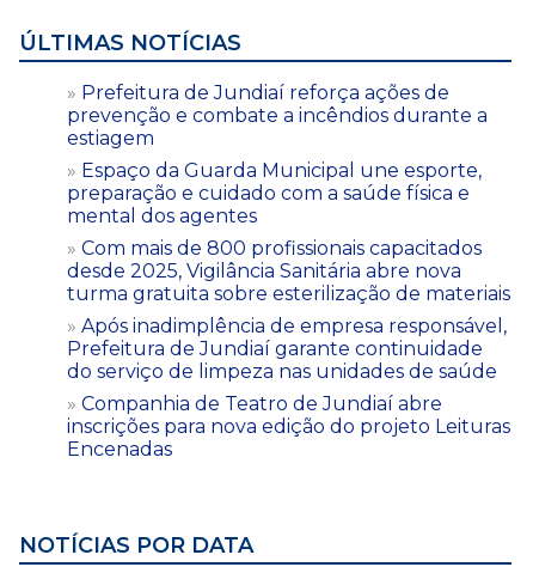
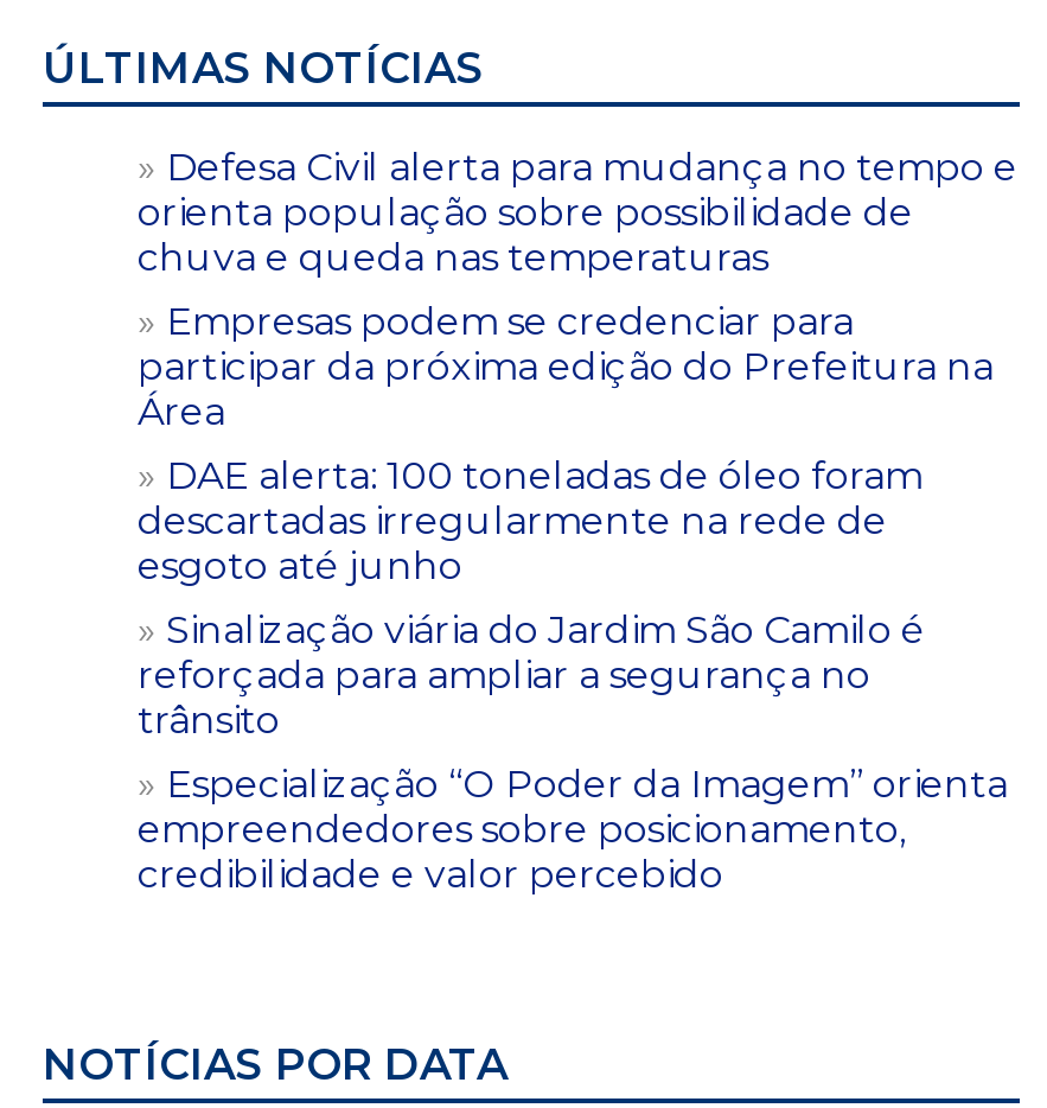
- Prefeitura de Jundiaí reforça ações de
- prevenção e combate a incêndios durante a
- estiagem
- Espaço da Guarda Municipal une esporte,
- preparação e cuidado com a saúde física e
- mental dos agentes
- Com mais de 800 profissionais capacitados
- desde 2025, Vigilância Sanitária abre nova
- turma gratuita sobre esterilização de materiais
- Após inadimplência de empresa responsável,
- Prefeitura de Jundiaí garante continuidade
- do serviço de limpeza nas unidades de saúde
- Companhia de Teatro de Jundiaí abre
- inscrições para nova edição do projeto Leituras
- Encenadas
+ Defesa Civil alerta para mudança no tempo e
+ orienta população sobre possibilidade de
+ chuva e queda nas temperaturas
+ Empresas podem se credenciar para
+ participar da próxima edição do Prefeitura na
+ Área
+ DAE alerta: 100 toneladas de óleo foram
+ descartadas irregularmente na rede de
+ esgoto até junho
+ Sinalização viária do Jardim São Camilo é
+ reforçada para ampliar a segurança no
+ trânsito
+ Especialização “O Poder da Imagem” orienta
+ empreendedores sobre posicionamento,
+ credibilidade e valor percebido
